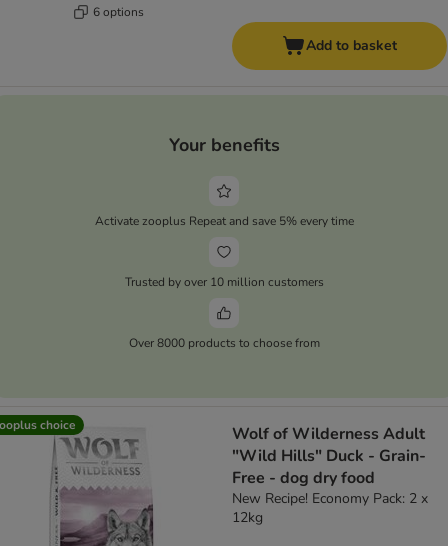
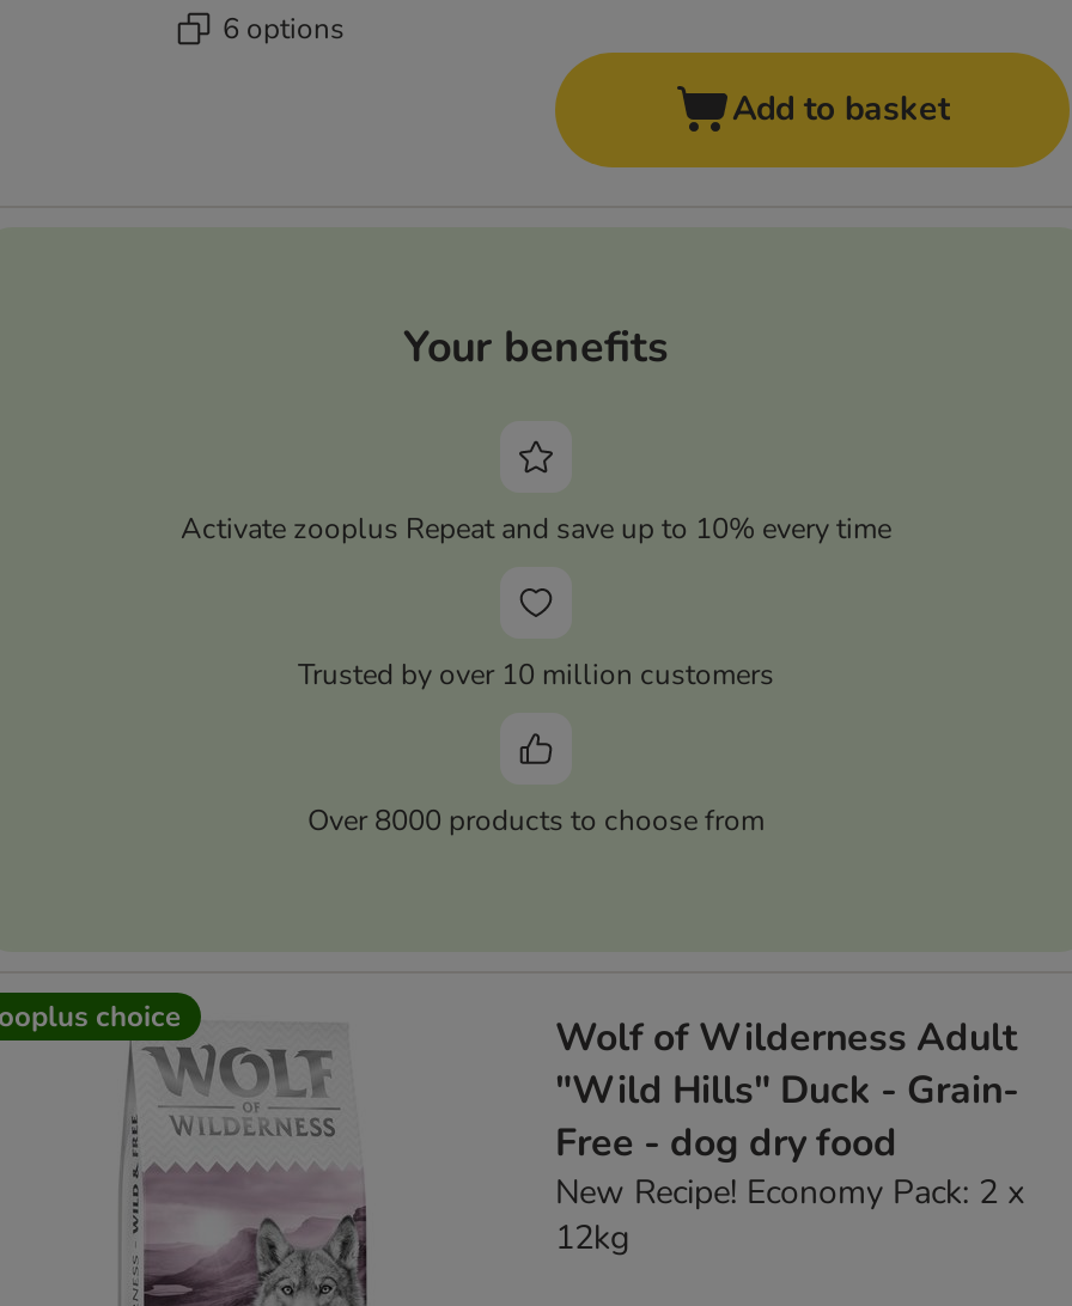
- Activate zooplus Repeat and save 5% every time
+ Activate zooplus Repeat and save up to 10% every time
